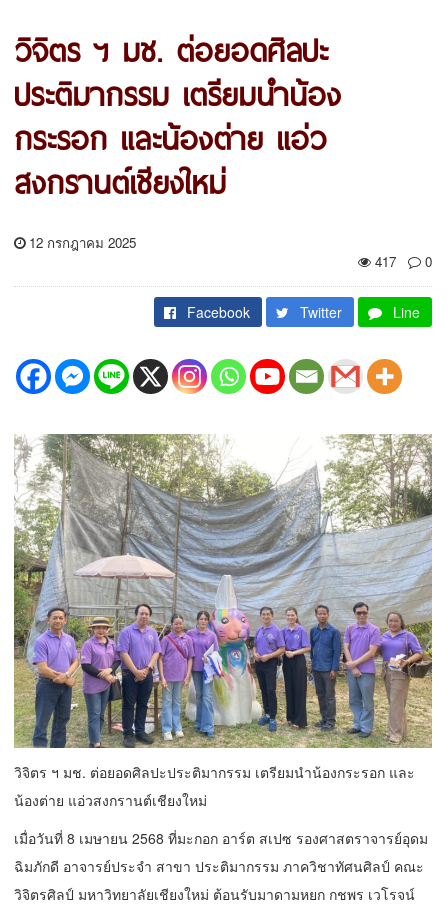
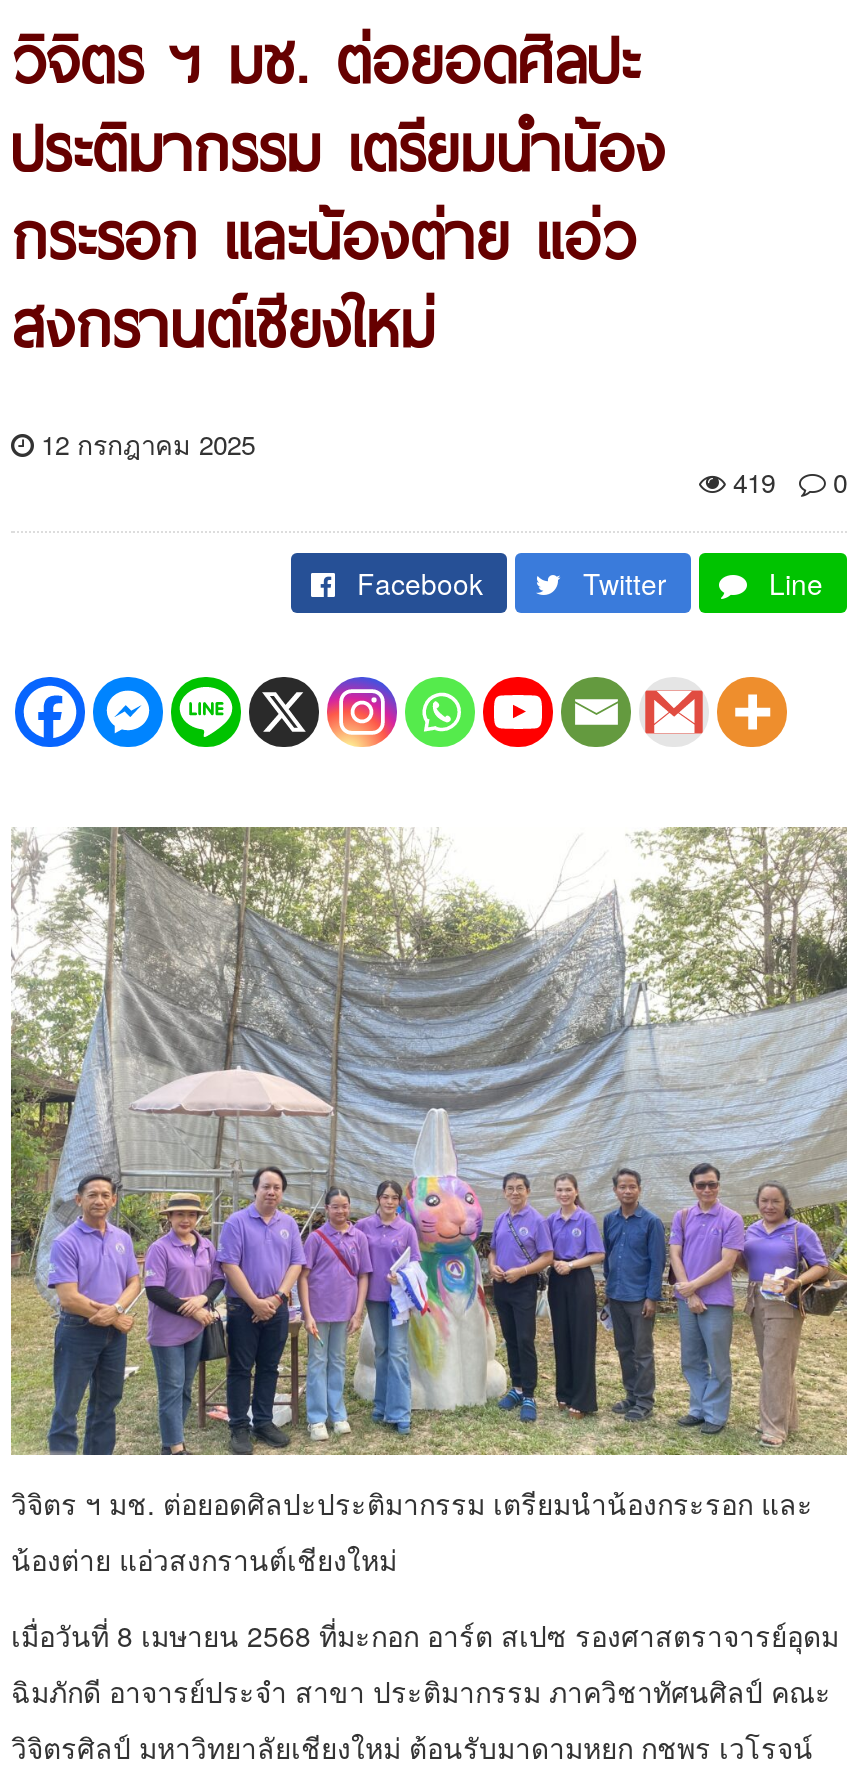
- 417 0
+ 419 0
